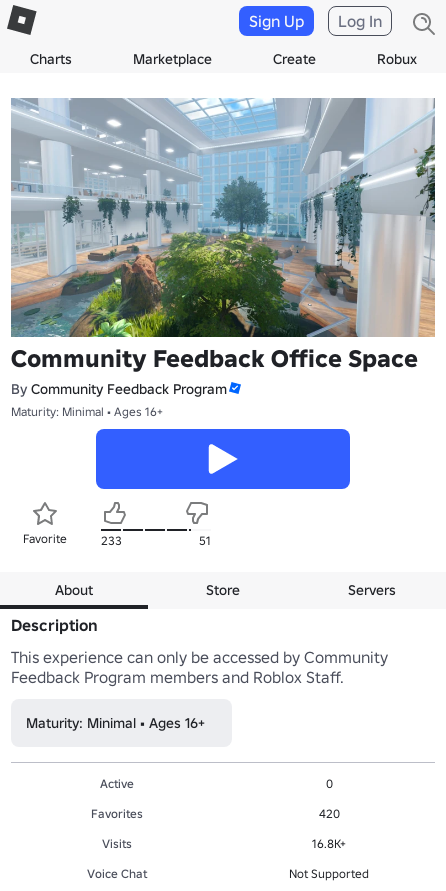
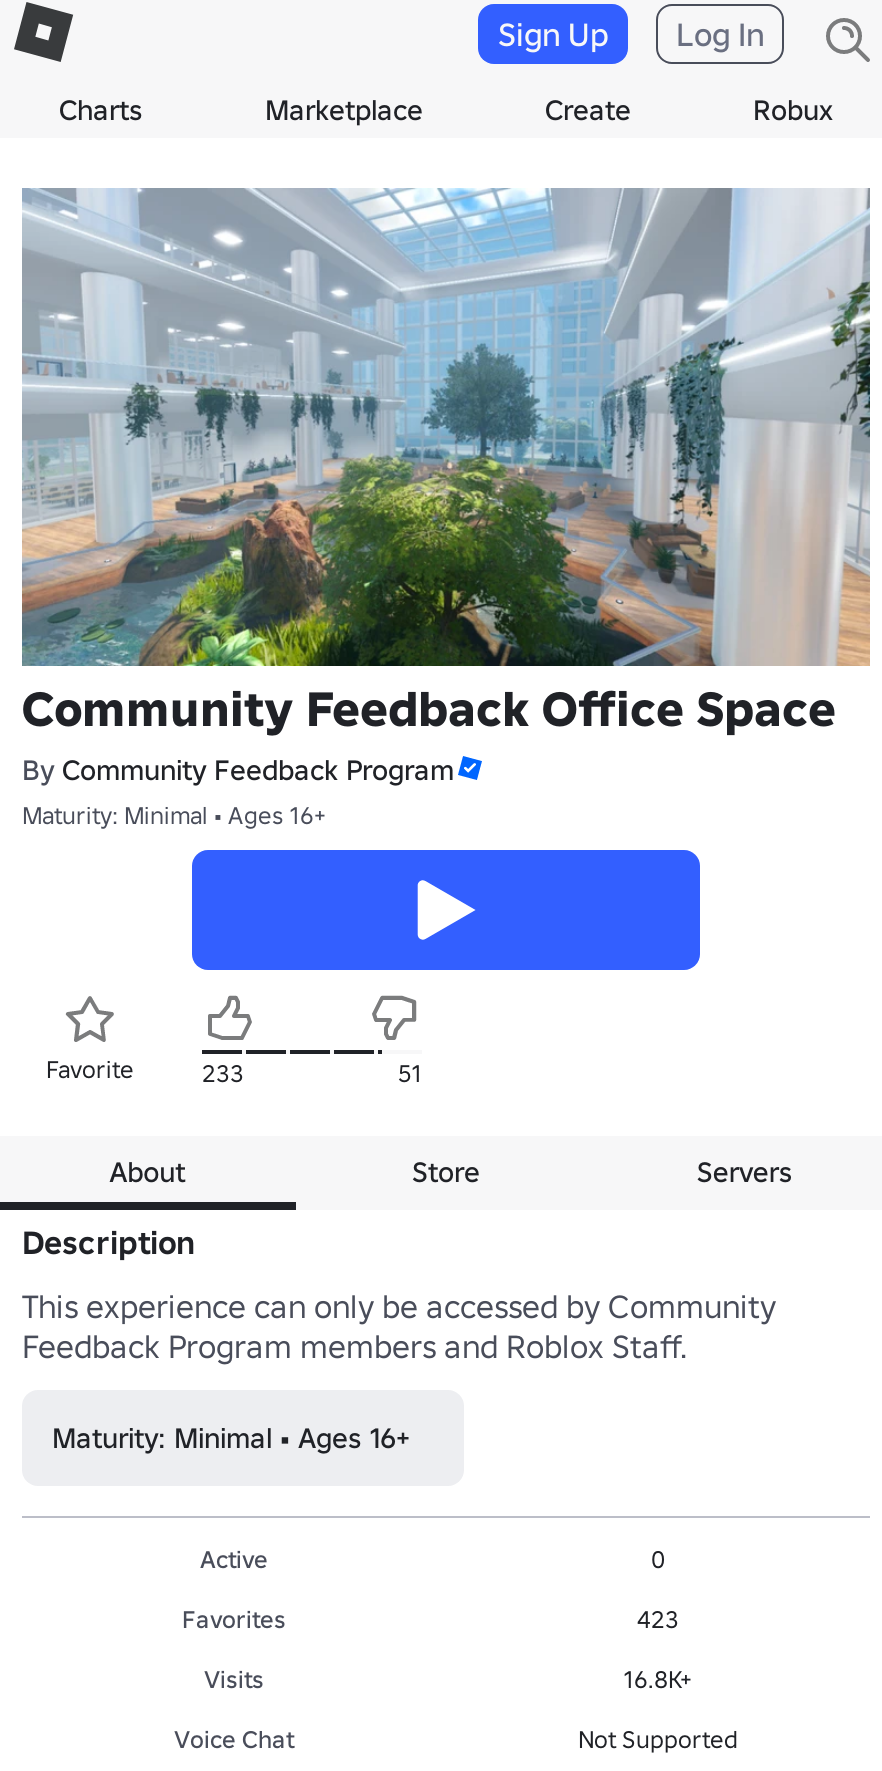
- 420
+ 423
